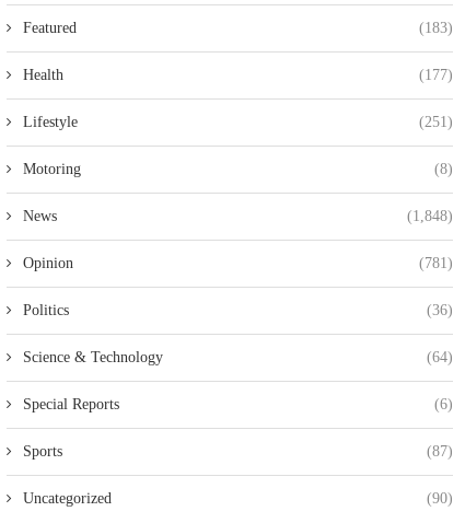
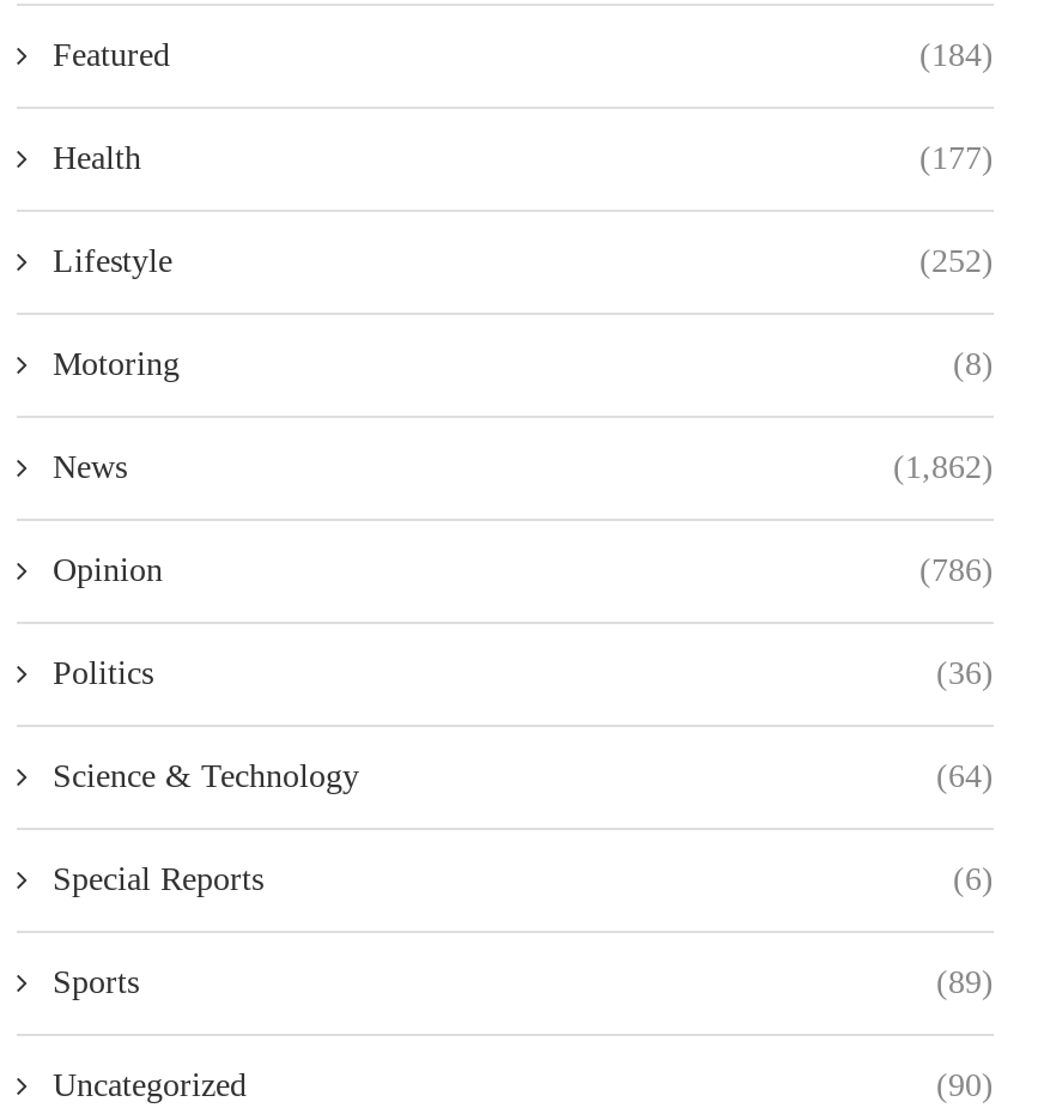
- (183)
+ (184)

- (251)
+ (252)

- (1,848)
+ (1,862)

- (781)
+ (786)

- (87)
+ (89)
